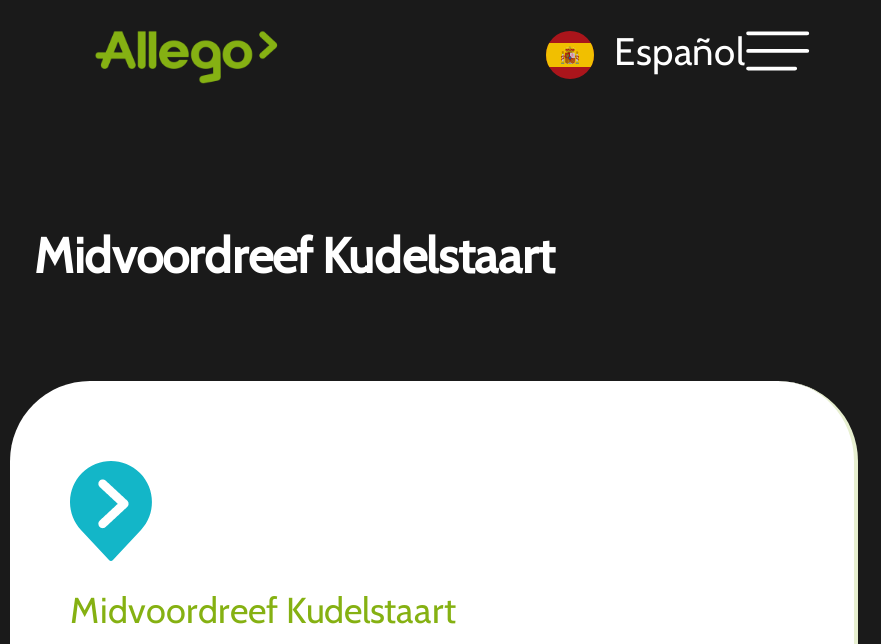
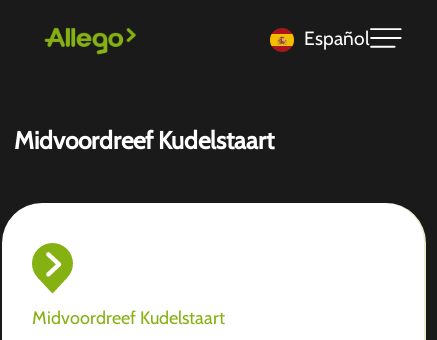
- [image]
+ [image]
